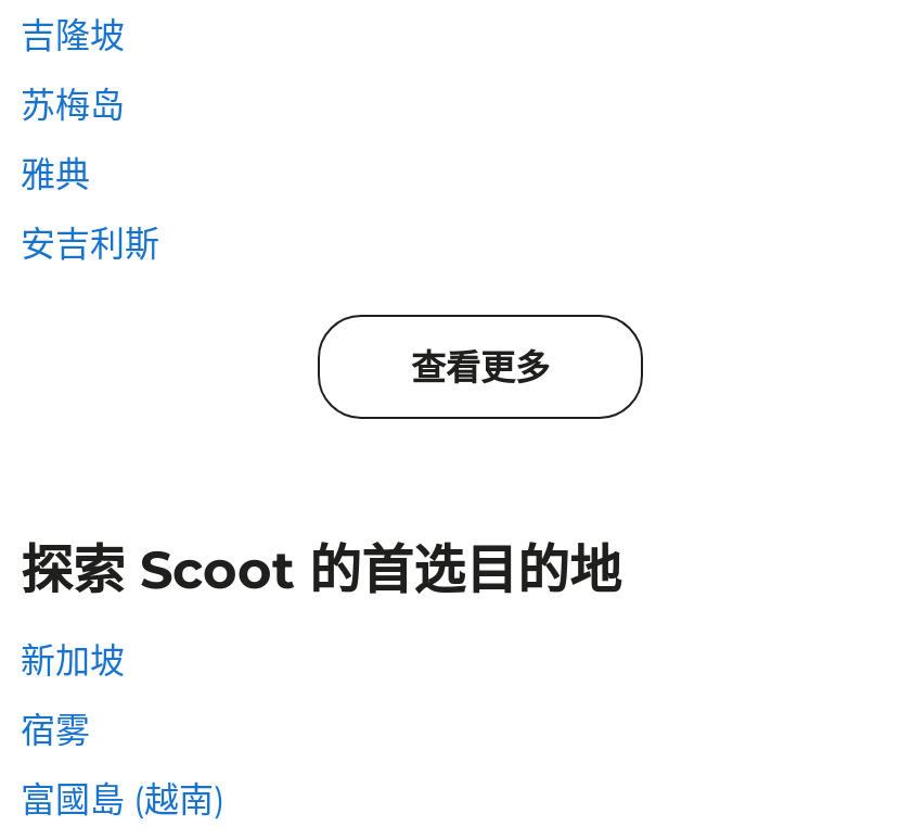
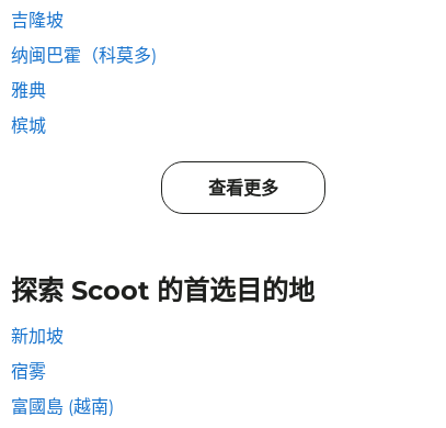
- 苏梅岛
+ 纳闽巴霍（科莫多)

- 安吉利斯
+ 槟城
